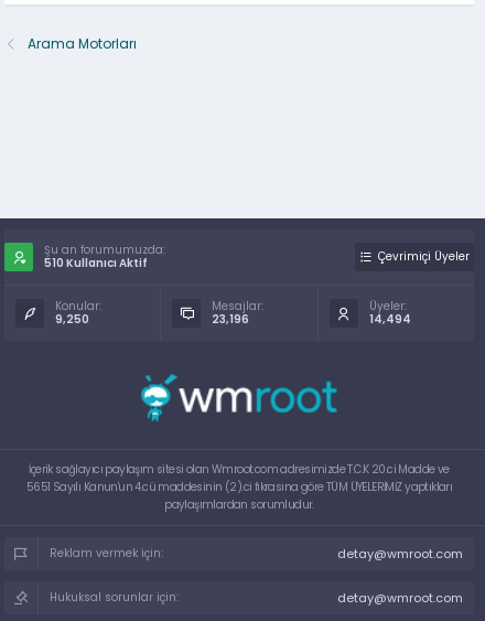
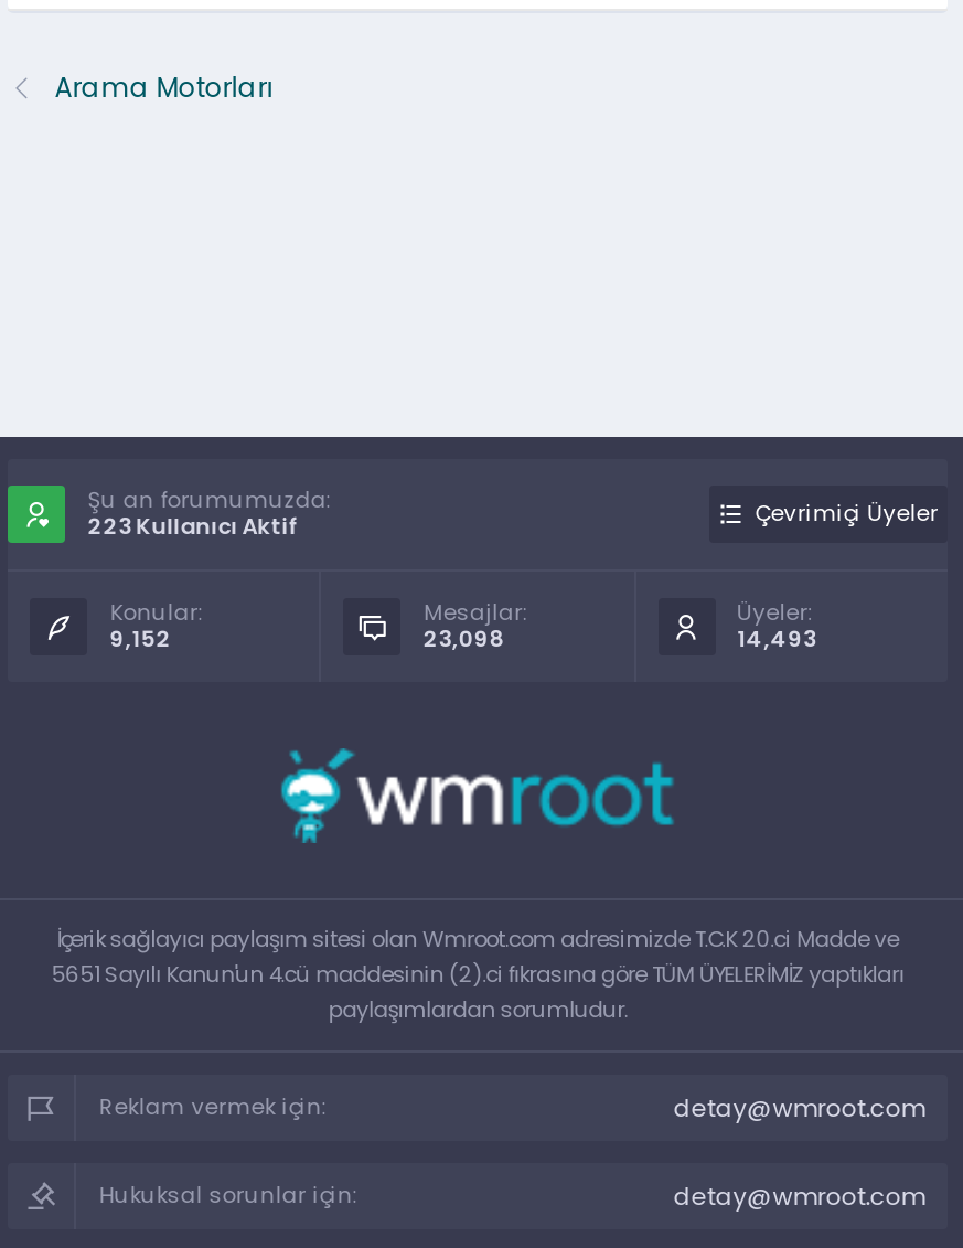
- 510 Kullanıcı Aktif
+ 223 Kullanıcı Aktif

- 9,250
+ 9,152

- 23,196
+ 23,098

- 14,494
+ 14,493
